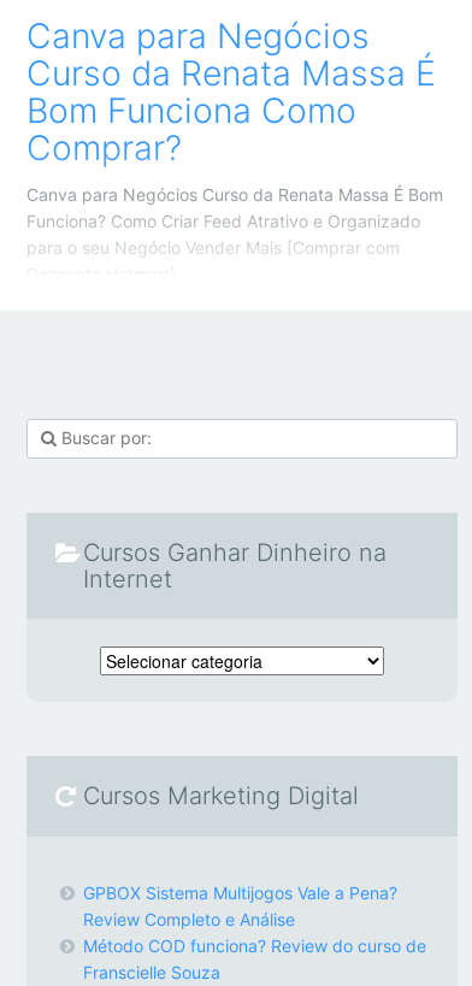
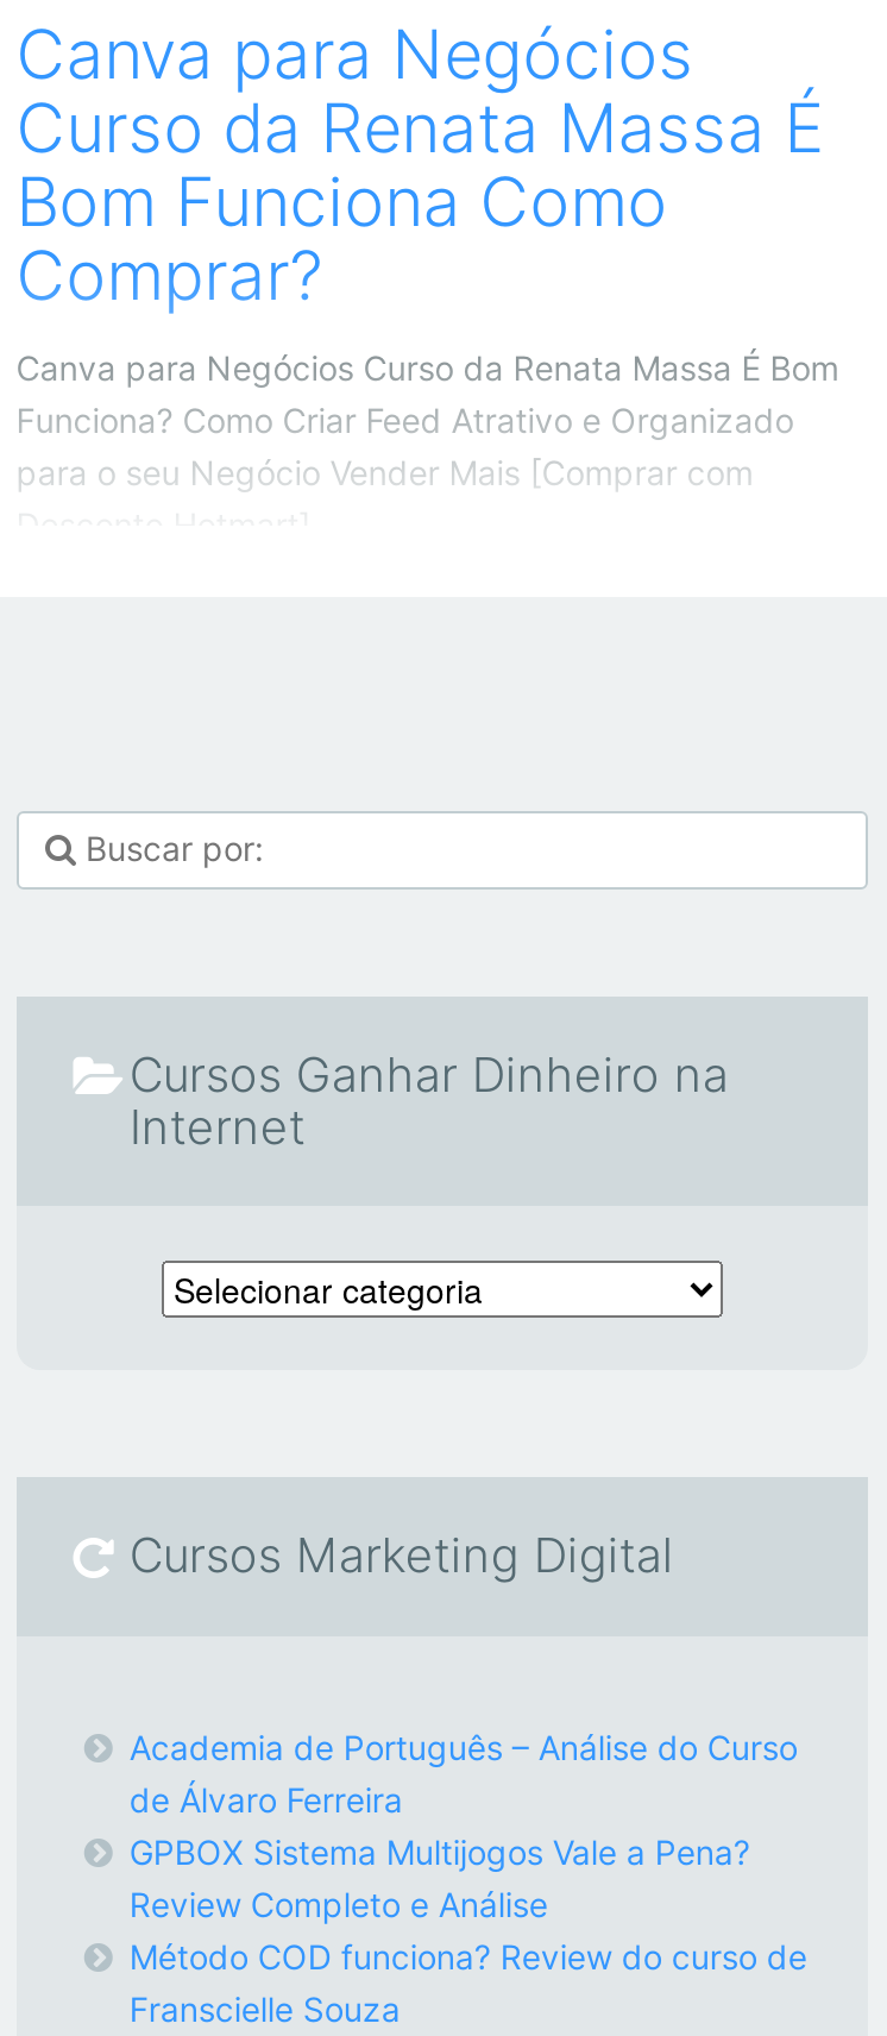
+ Academia de Português – Análise do Curso
+ de Álvaro Ferreira
